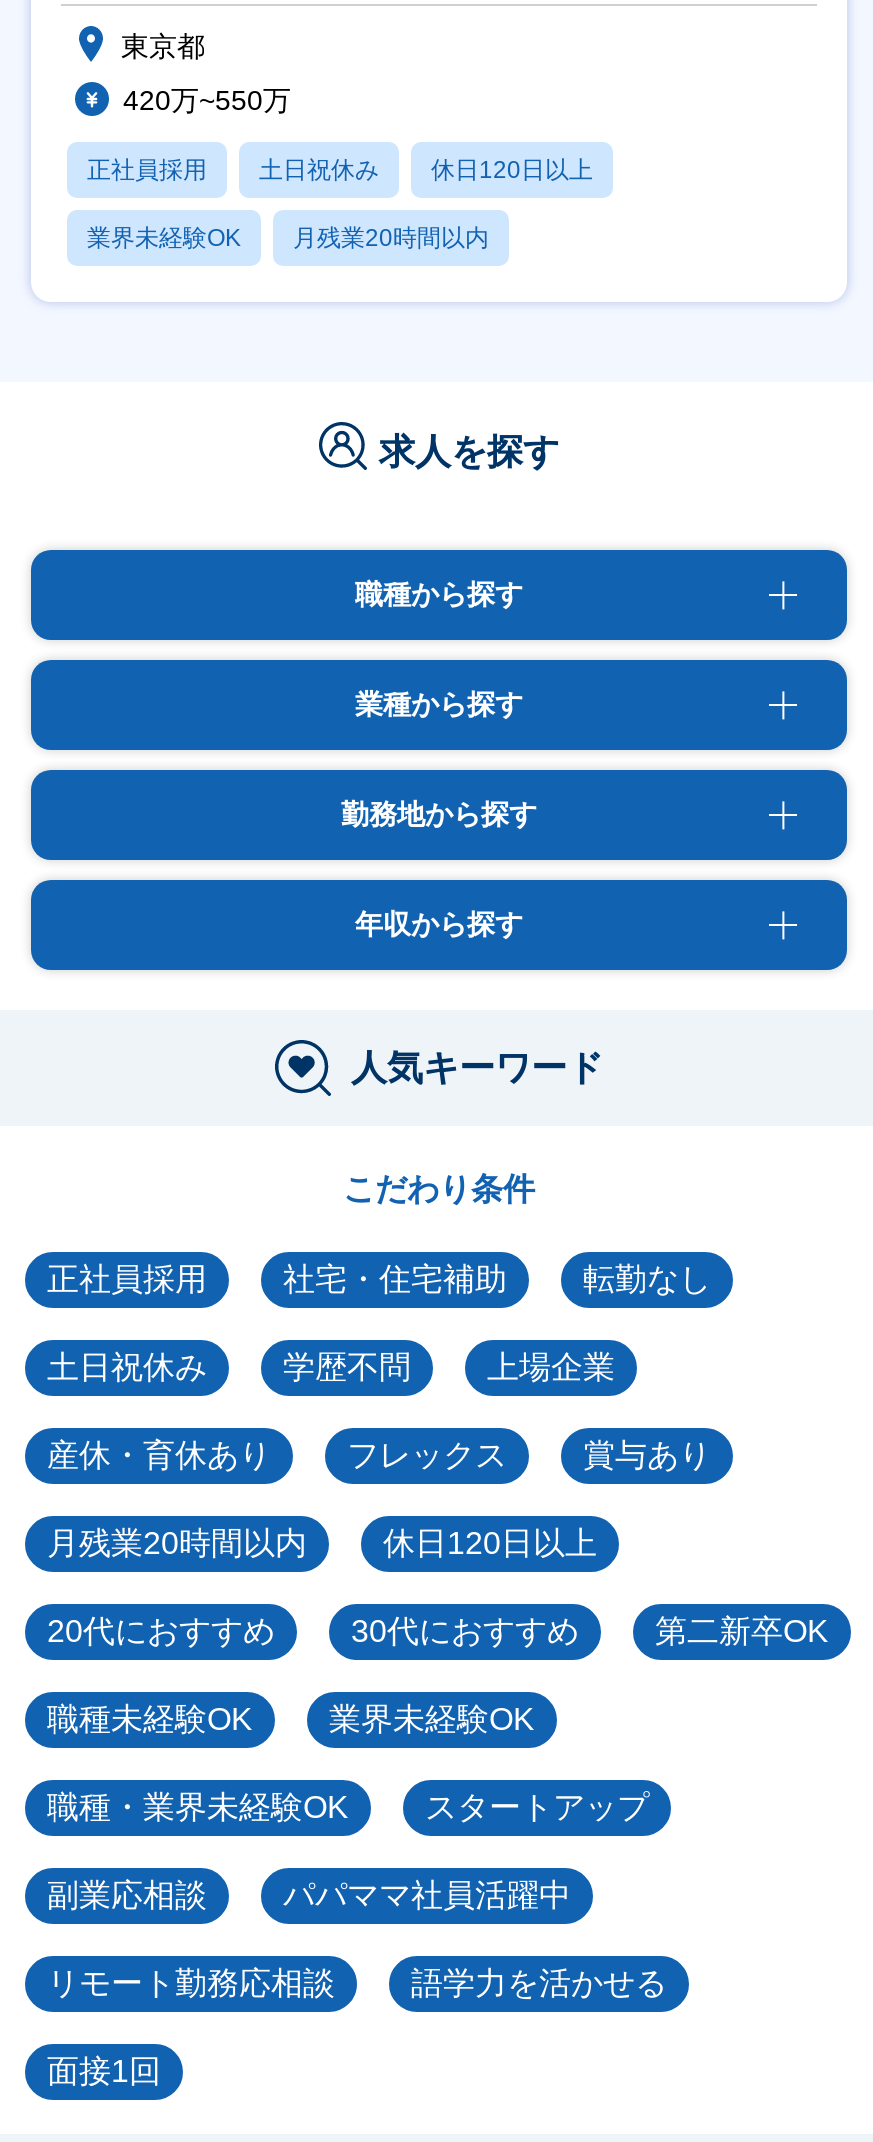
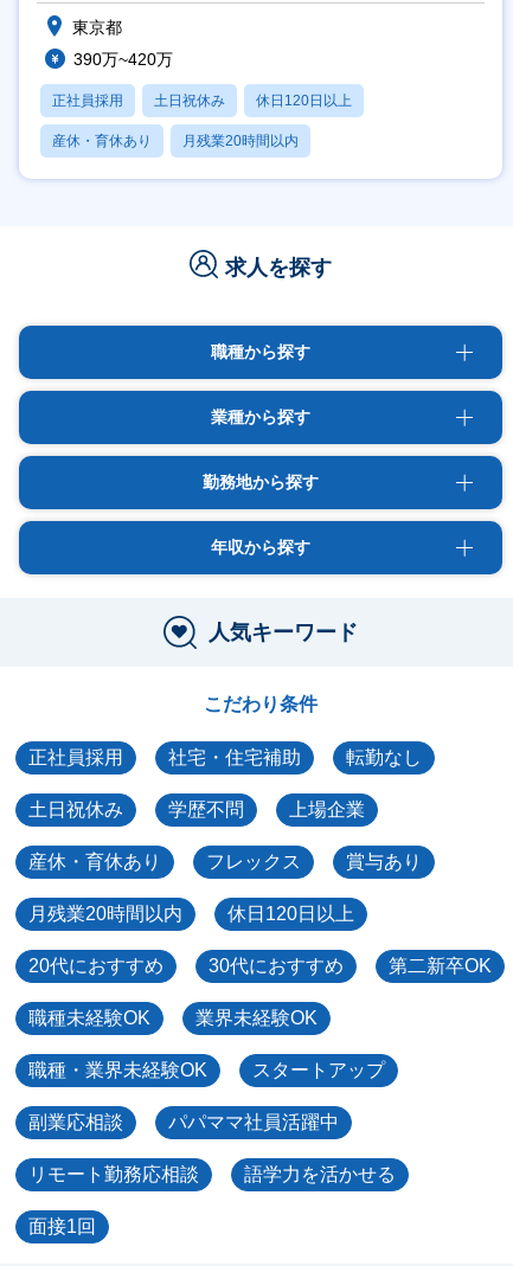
- 420万~550万
+ 390万~420万

- 業界未経験OK
+ 産休・育休あり
